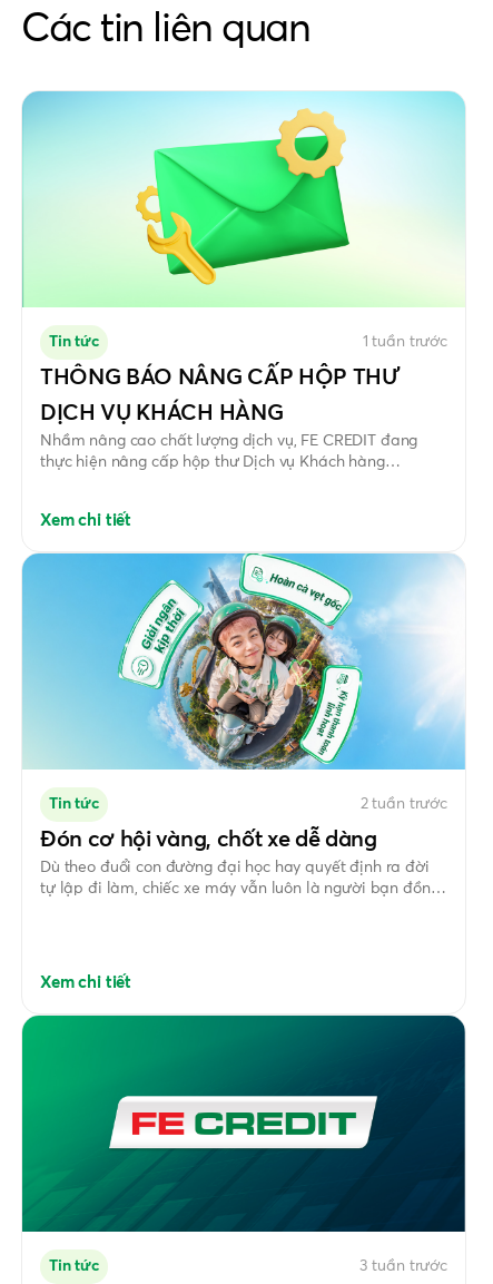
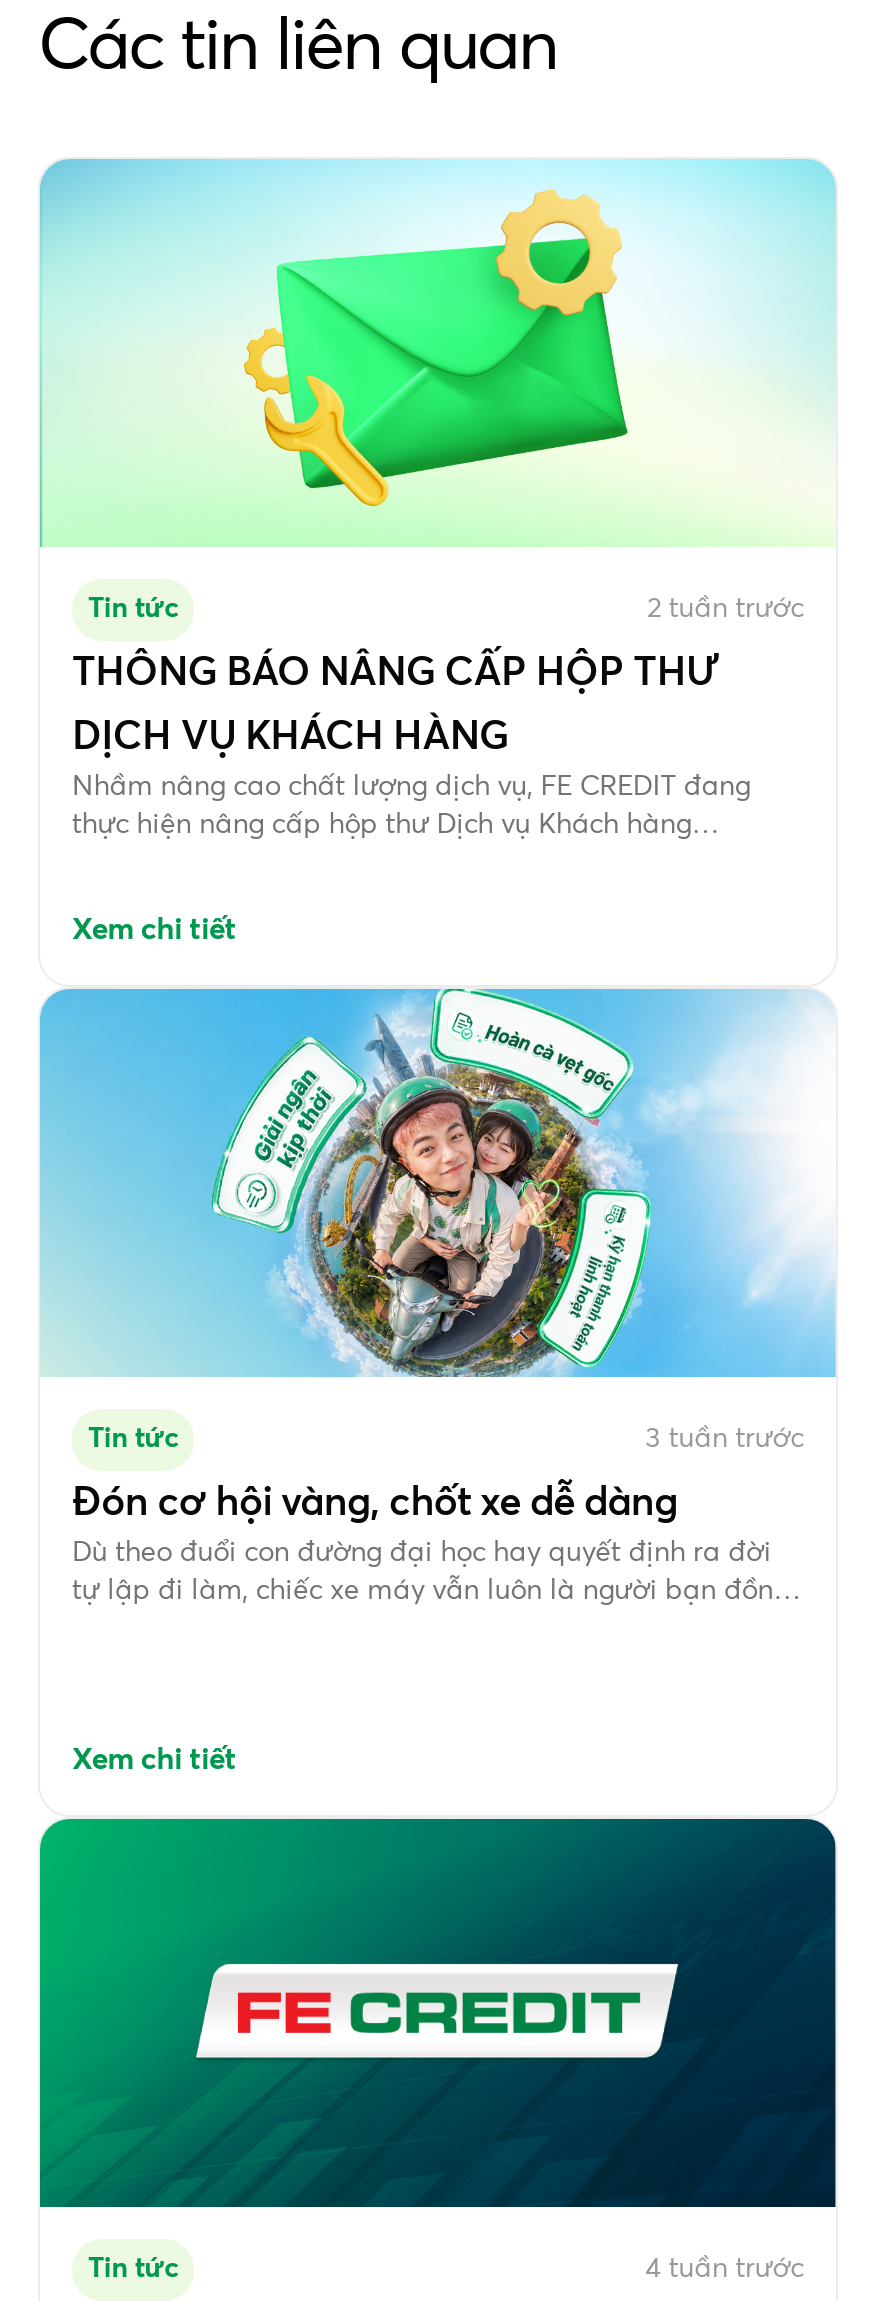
- 1 tuần trước
+ 2 tuần trước

- 2 tuần trước
+ 3 tuần trước

- 3 tuần trước
+ 4 tuần trước
